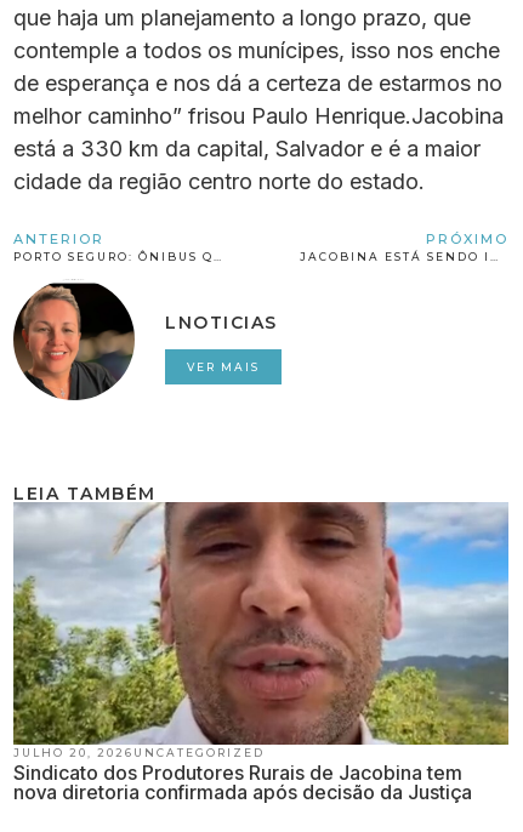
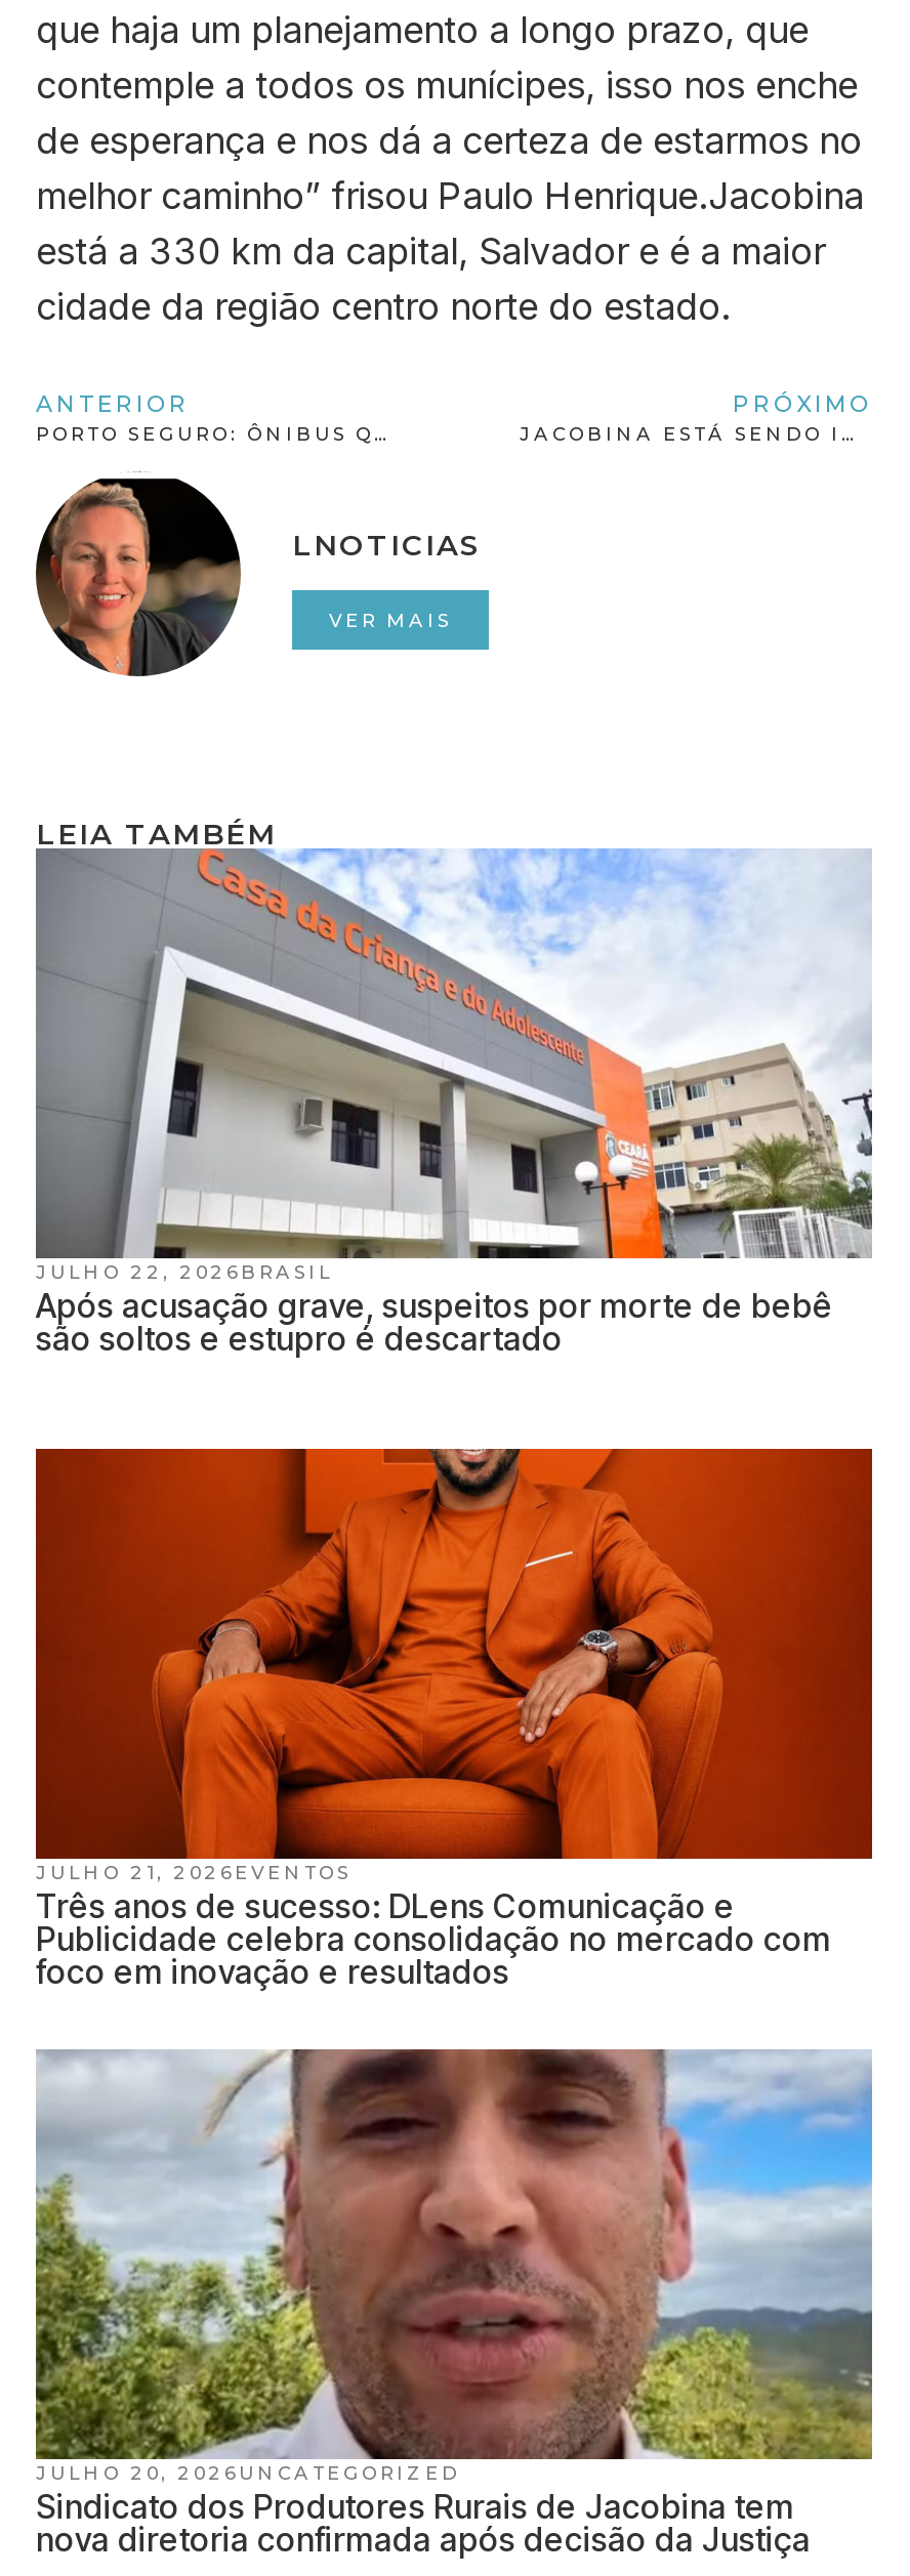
+ [image]
+ JULHO 21, 2026 EVENTOS
+ Três anos de sucesso: DLens Comunicação e
+ Publicidade celebra consolidação no mercado com
+ foco em inovação e resultados

+ [image]
+ JULHO 22, 2026 BRASIL
+ Após acusação grave, suspeitos por morte de bebê
+ são soltos e estupro é descartado
